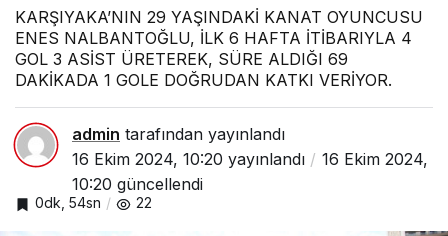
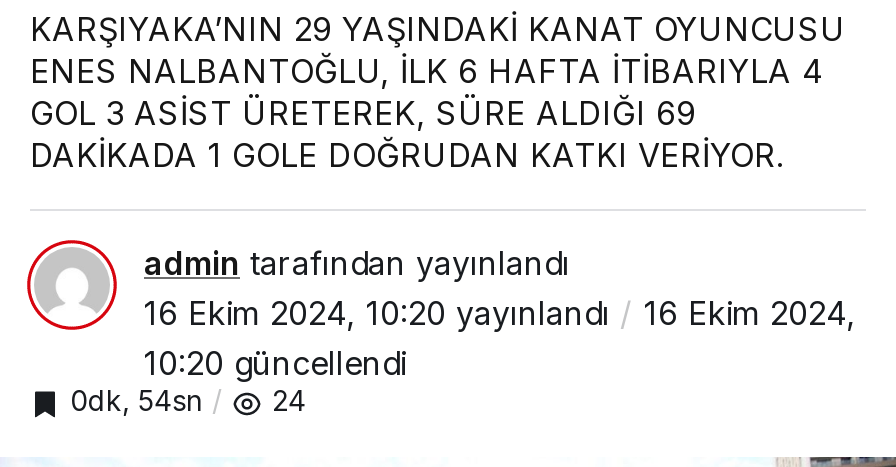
- 22
+ 24
